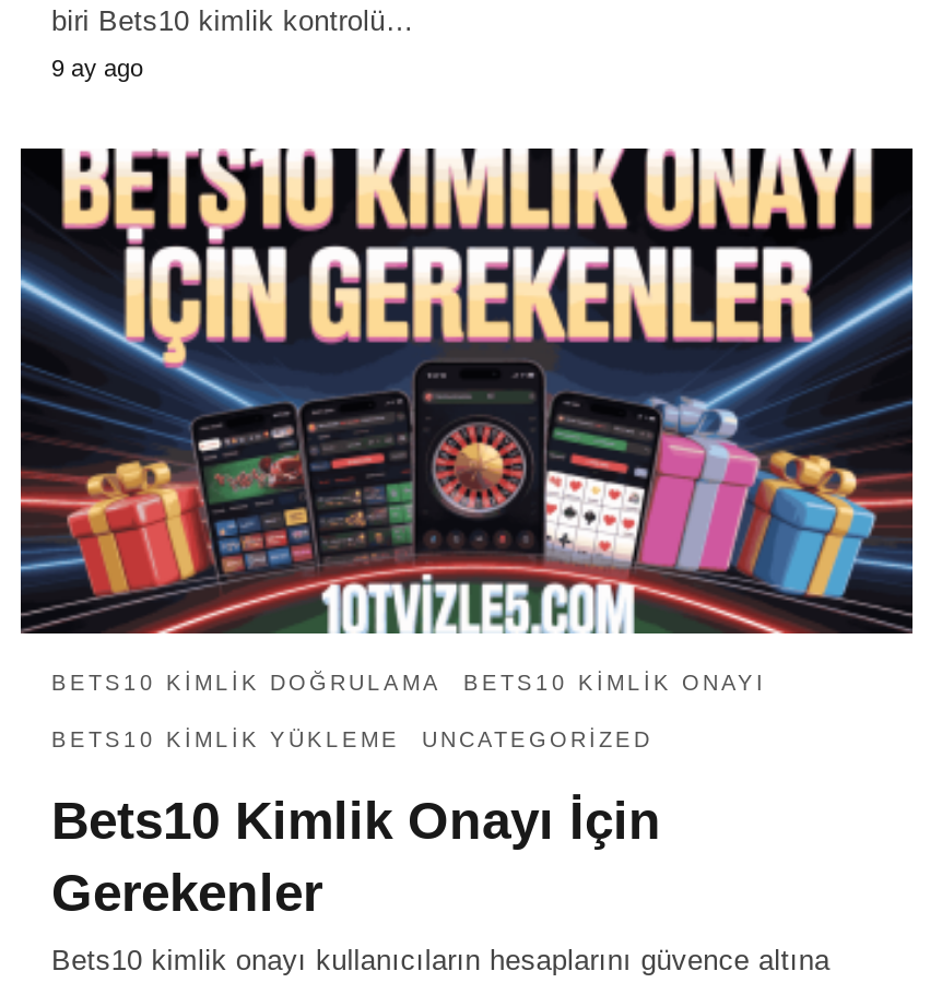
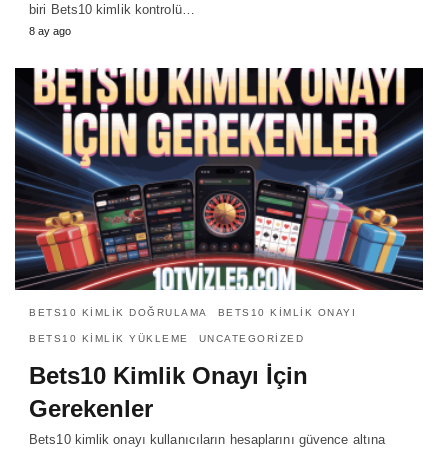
- 9 ay ago
+ 8 ay ago
